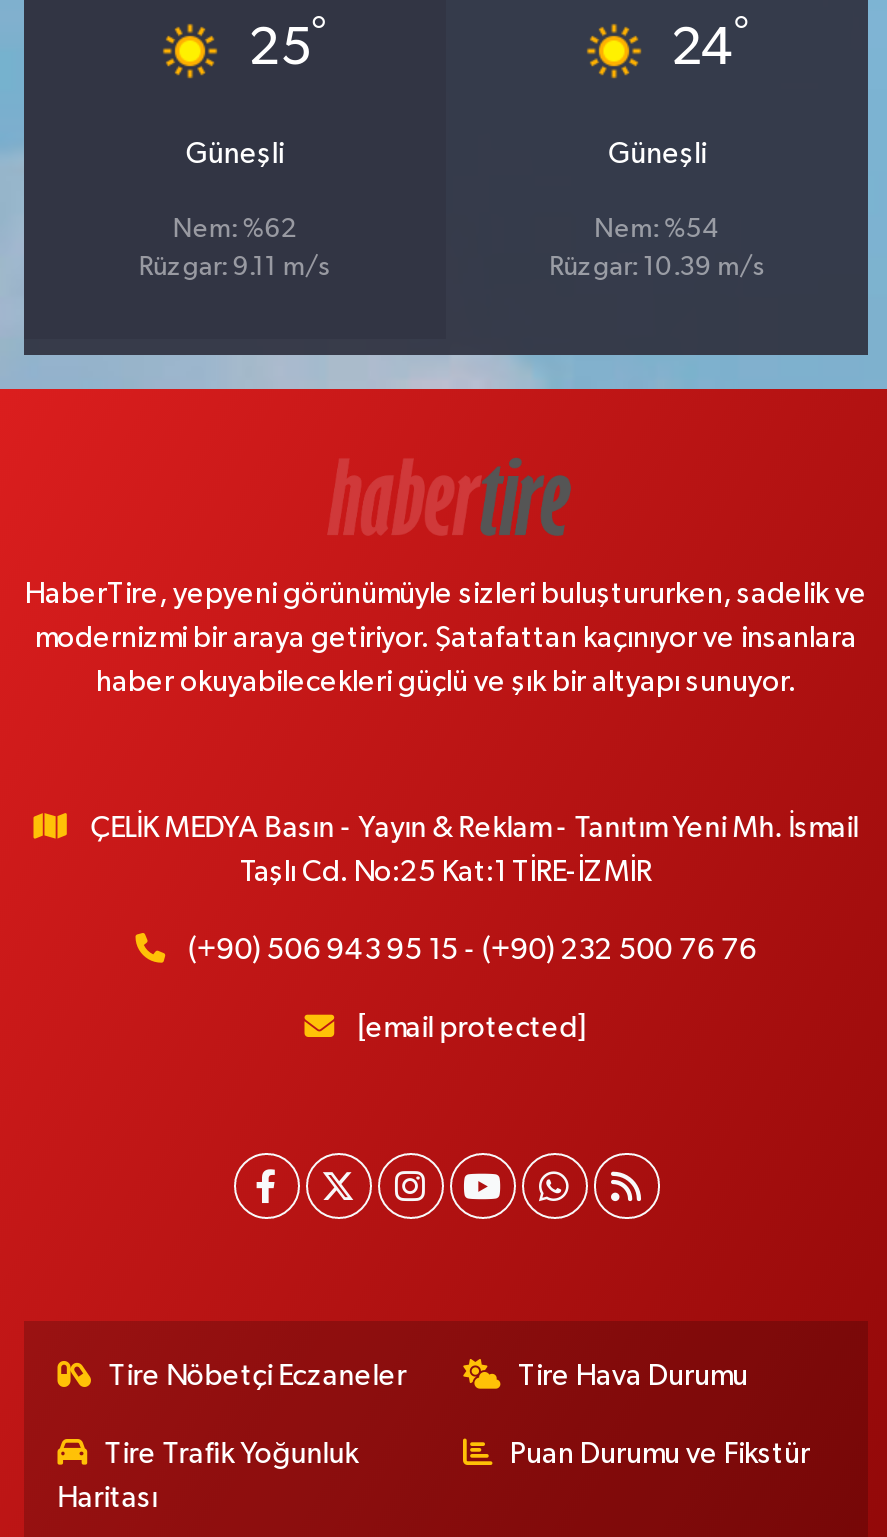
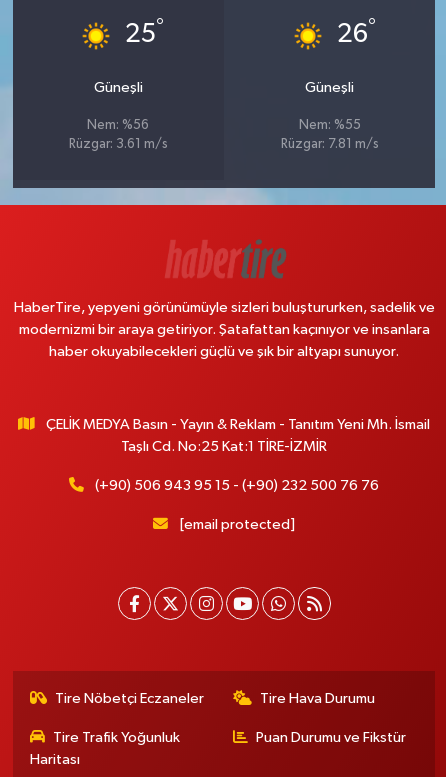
- 24°
+ 26°

- Nem: %62
+ Nem: %56

- Nem: %54
+ Nem: %55

- Rüzgar: 9.11 m/s
+ Rüzgar: 3.61 m/s

- Rüzgar: 10.39 m/s
+ Rüzgar: 7.81 m/s
